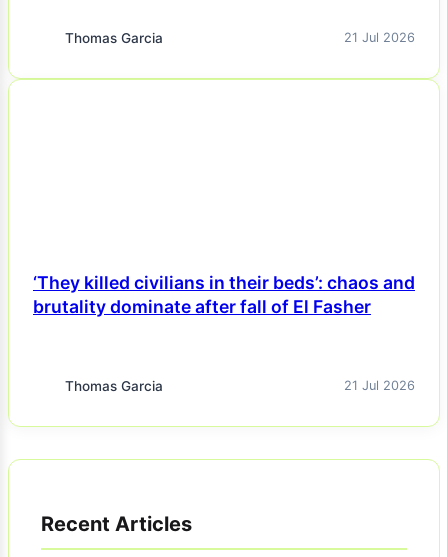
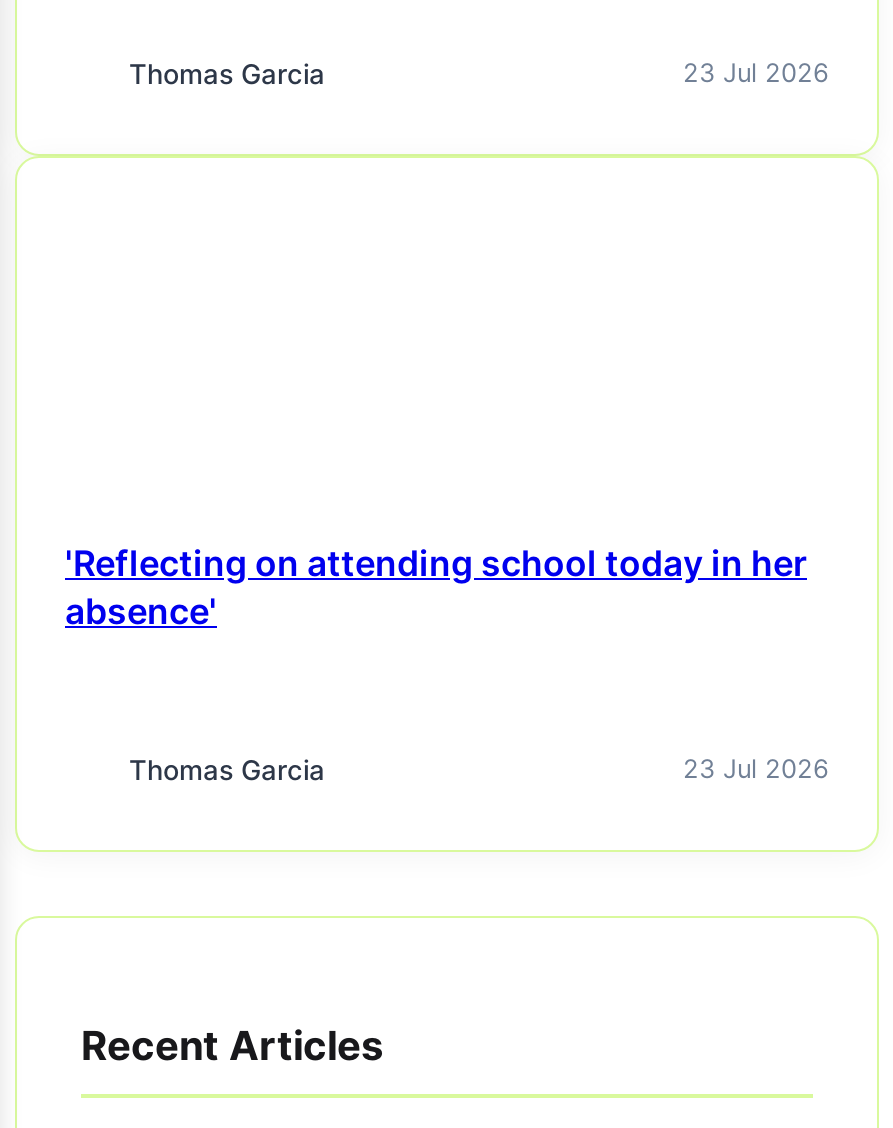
- 21 Jul 2026
+ 23 Jul 2026

- ‘They killed civilians in their beds’: chaos and
- brutality dominate after fall of El Fasher
+ 'Reflecting on attending school today in her
+ absence'

- 21 Jul 2026
+ 23 Jul 2026
